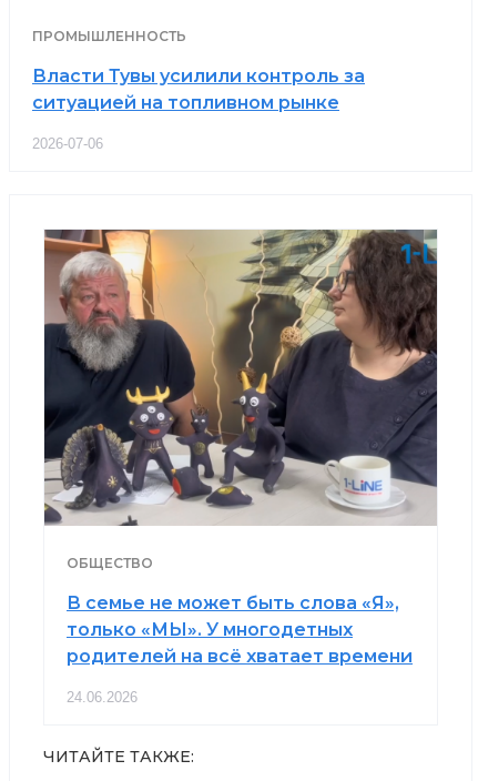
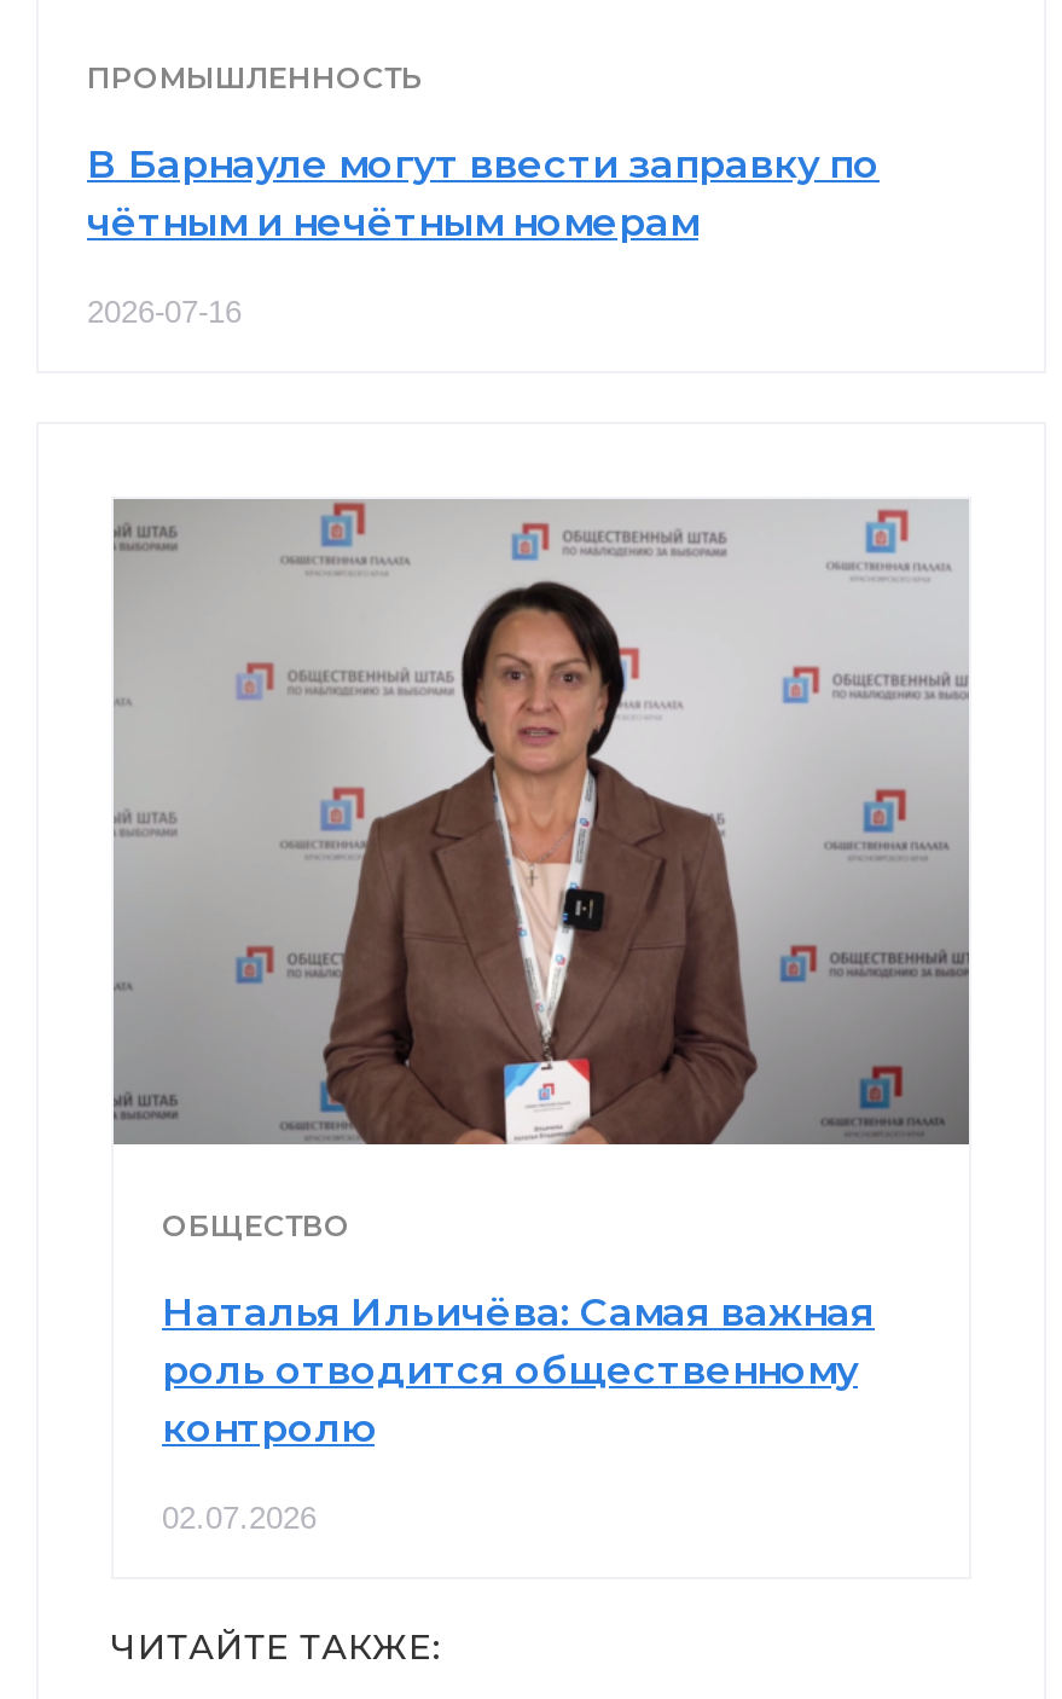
- Власти Тувы усилили контроль за
- ситуацией на топливном рынке
+ В Барнауле могут ввести заправку по
+ чётным и нечётным номерам

- 2026-07-06
+ 2026-07-16

- [image]
+ [image]

- В семье не может быть слова «Я»,
- только «МЫ». У многодетных
- родителей на всё хватает времени
+ Наталья Ильичёва: Самая важная
+ роль отводится общественному
+ контролю

- 24.06.2026
+ 02.07.2026
